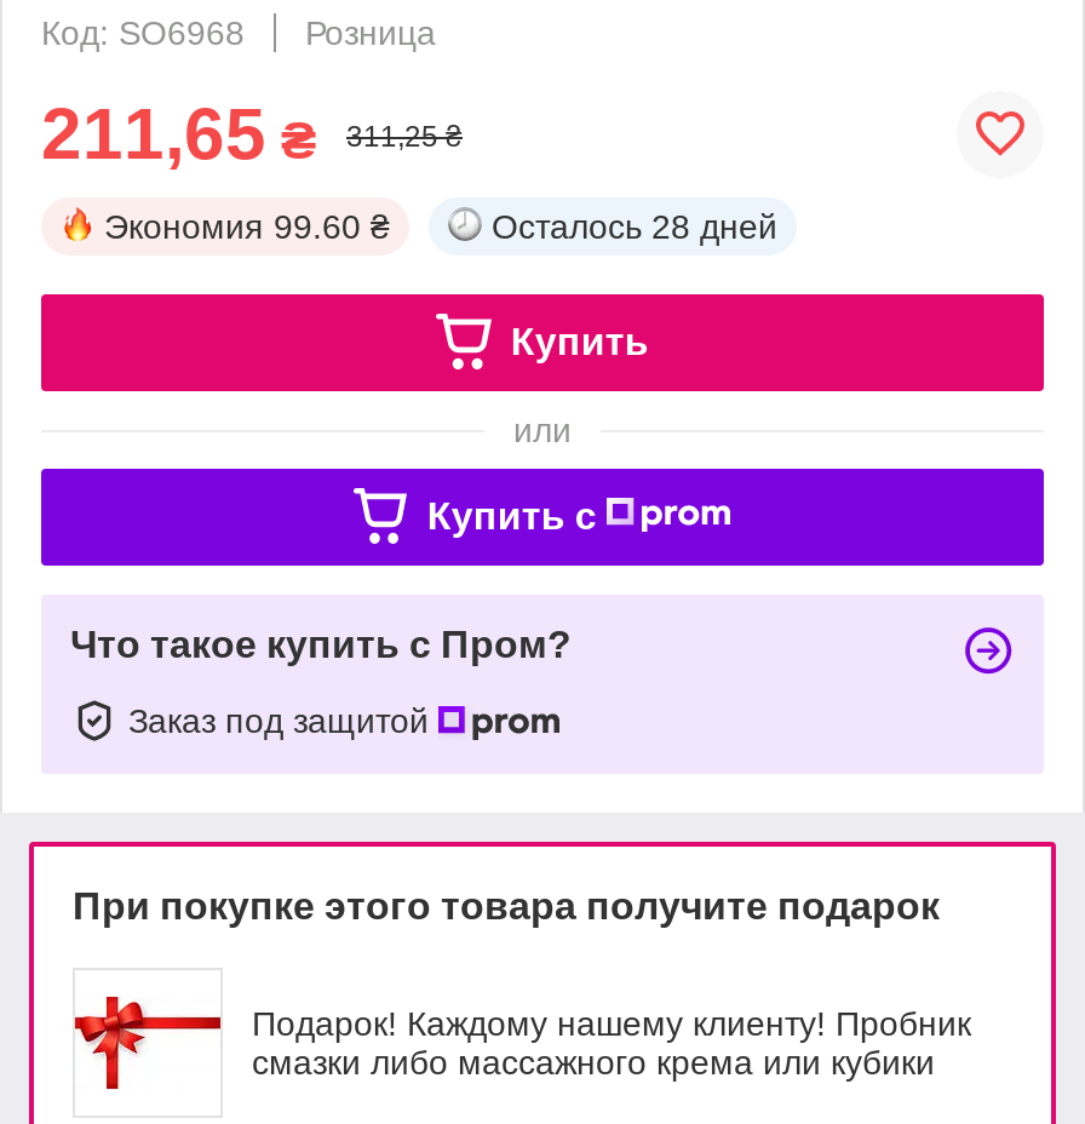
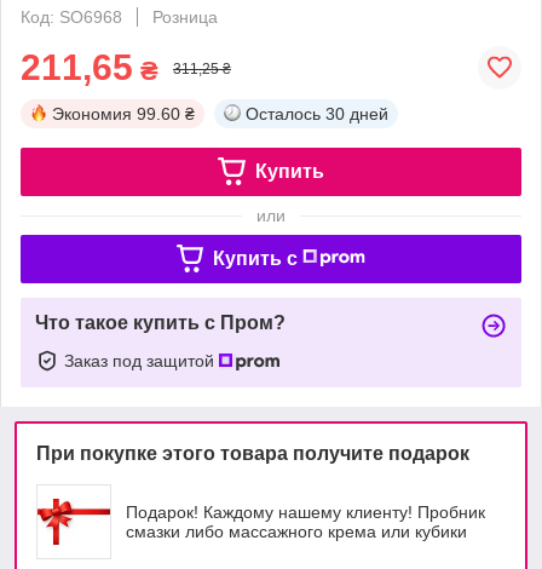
- Осталось 28 дней
+ Осталось 30 дней
